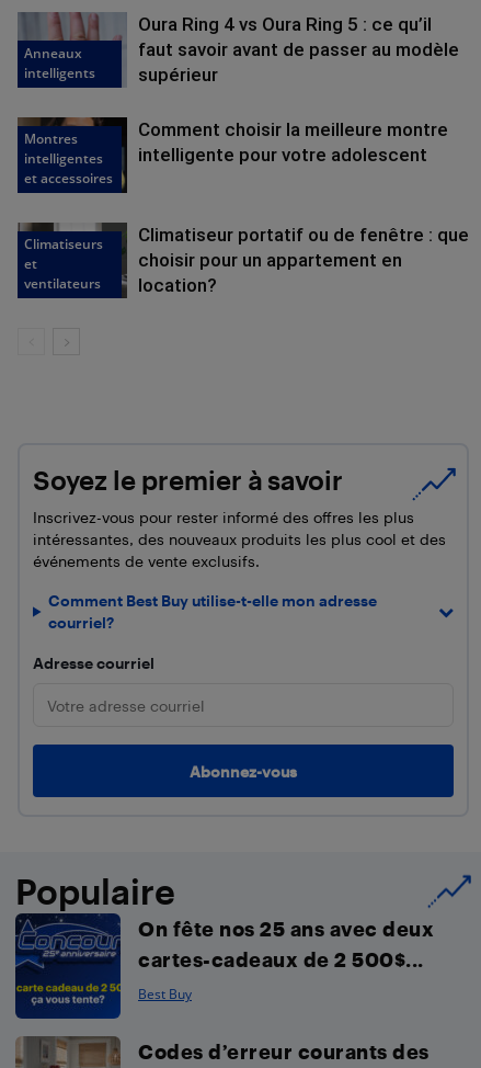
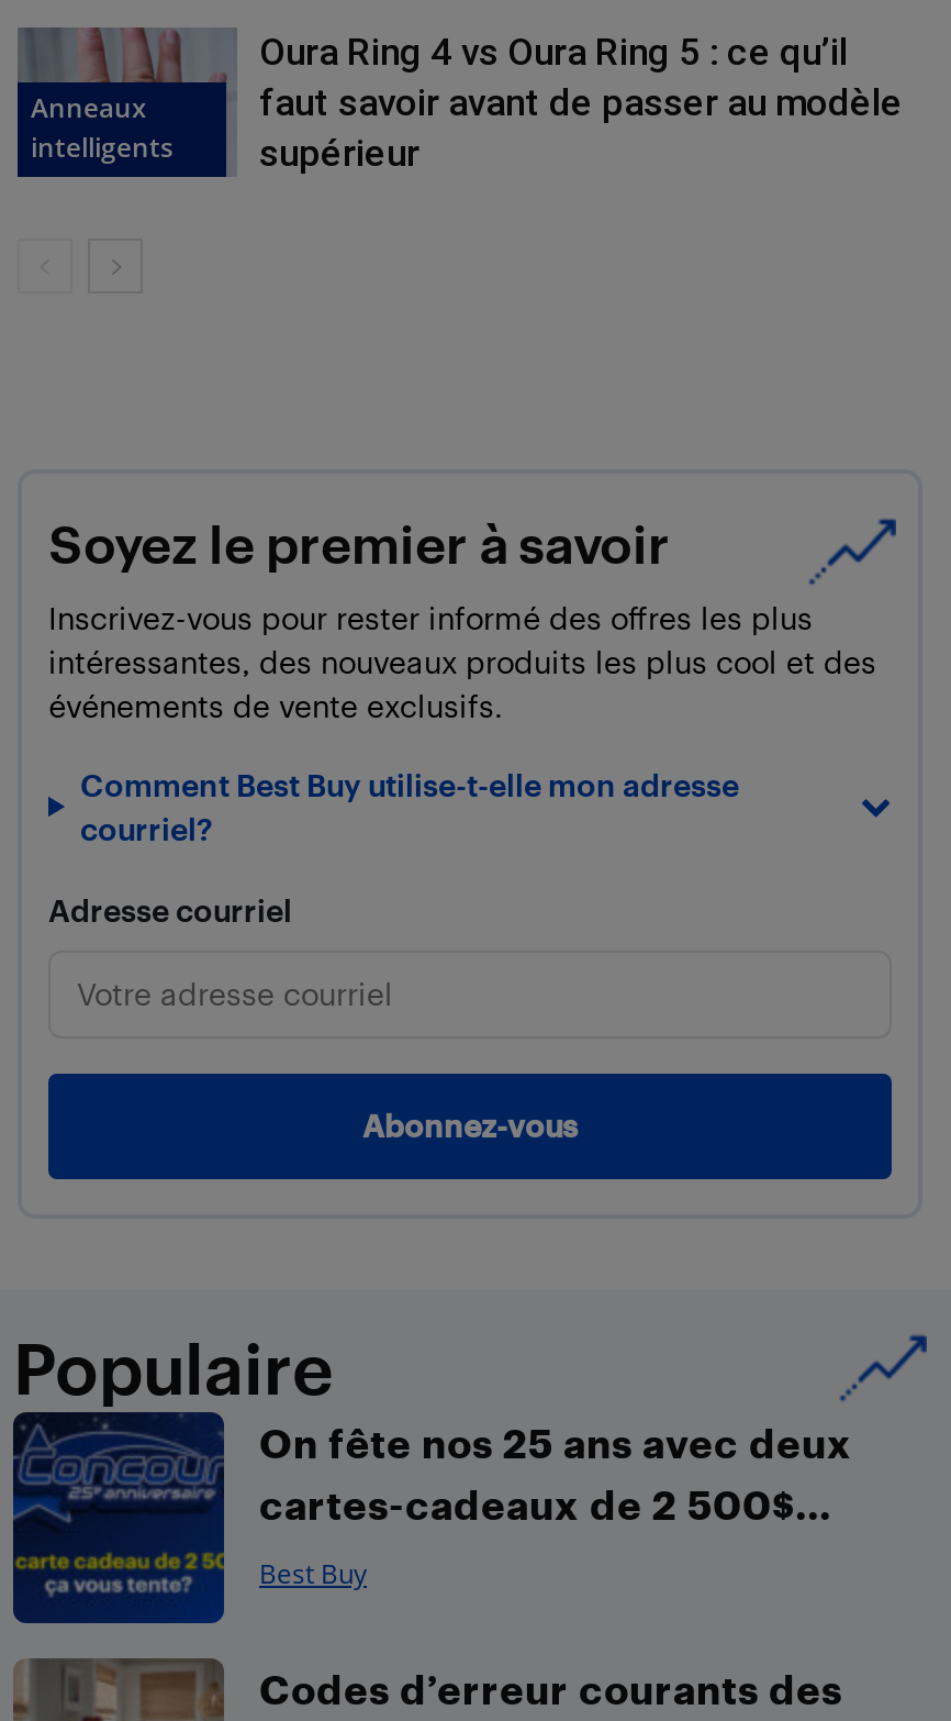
- Comment choisir la meilleure montre
- intelligente pour votre adolescent

- Montres
- intelligentes
- et accessoires

- Climatiseur portatif ou de fenêtre : que
- choisir pour un appartement en
- location?

- Climatiseurs
- et
- ventilateurs
